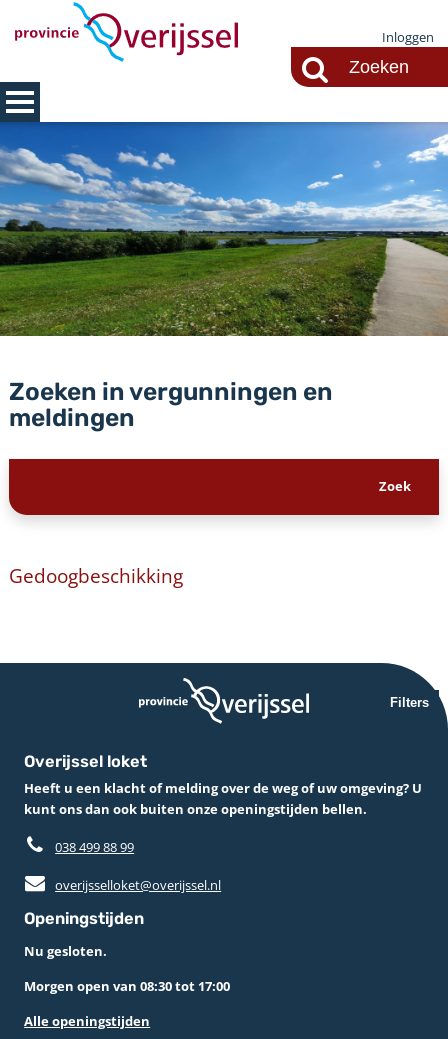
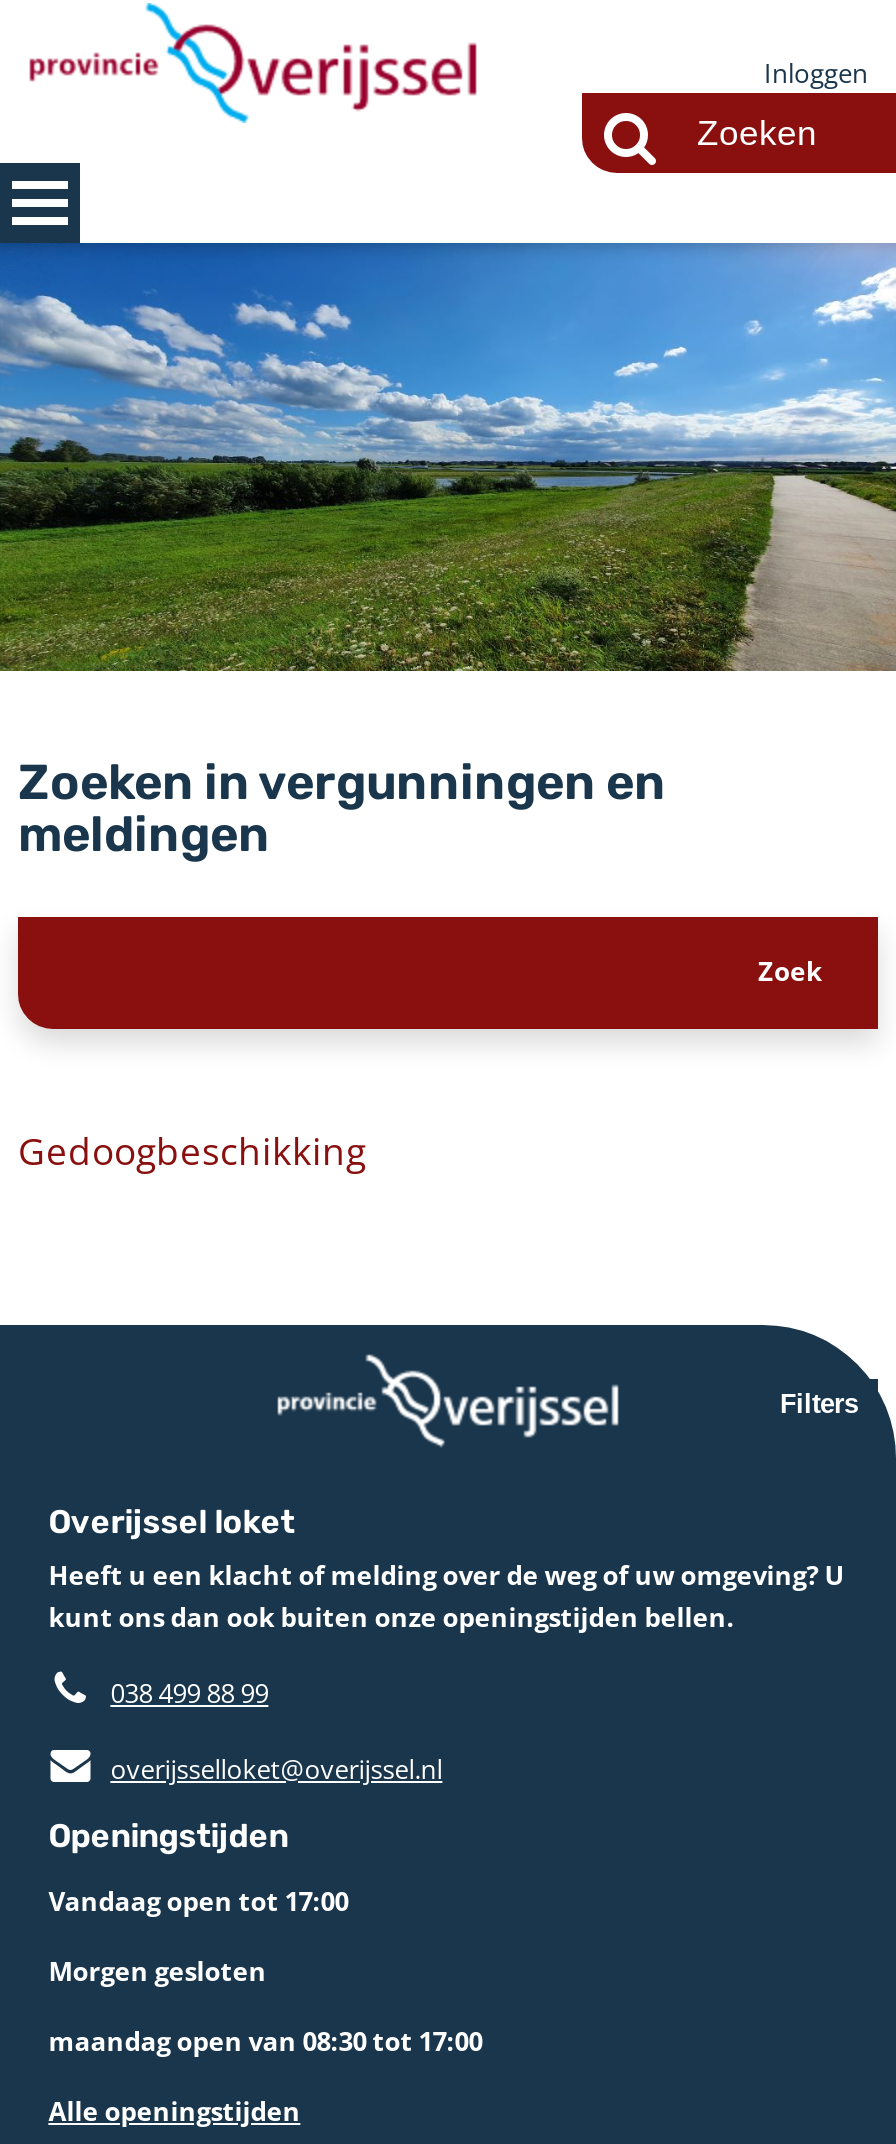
- Nu gesloten.
- Morgen open van 08:30 tot 17:00
+ Vandaag open tot 17:00
+ Morgen gesloten
+ maandag open van 08:30 tot 17:00
